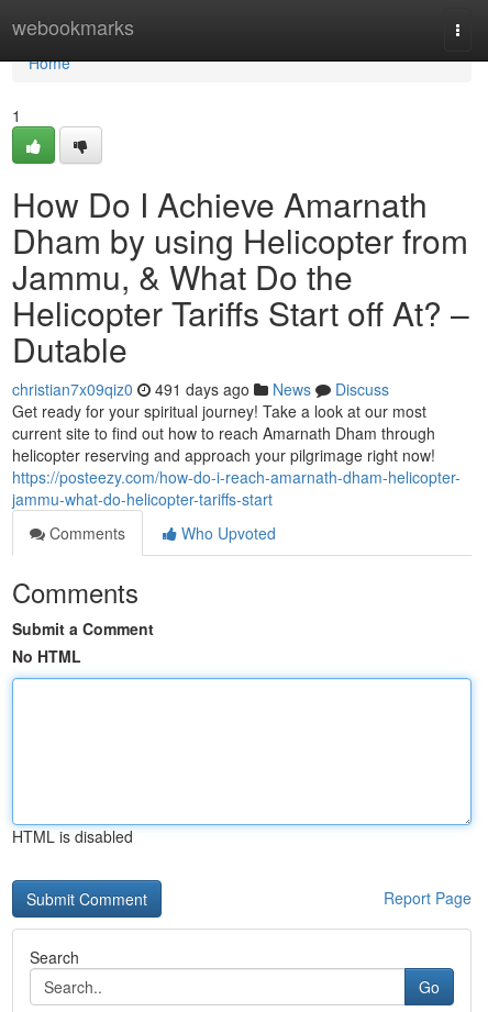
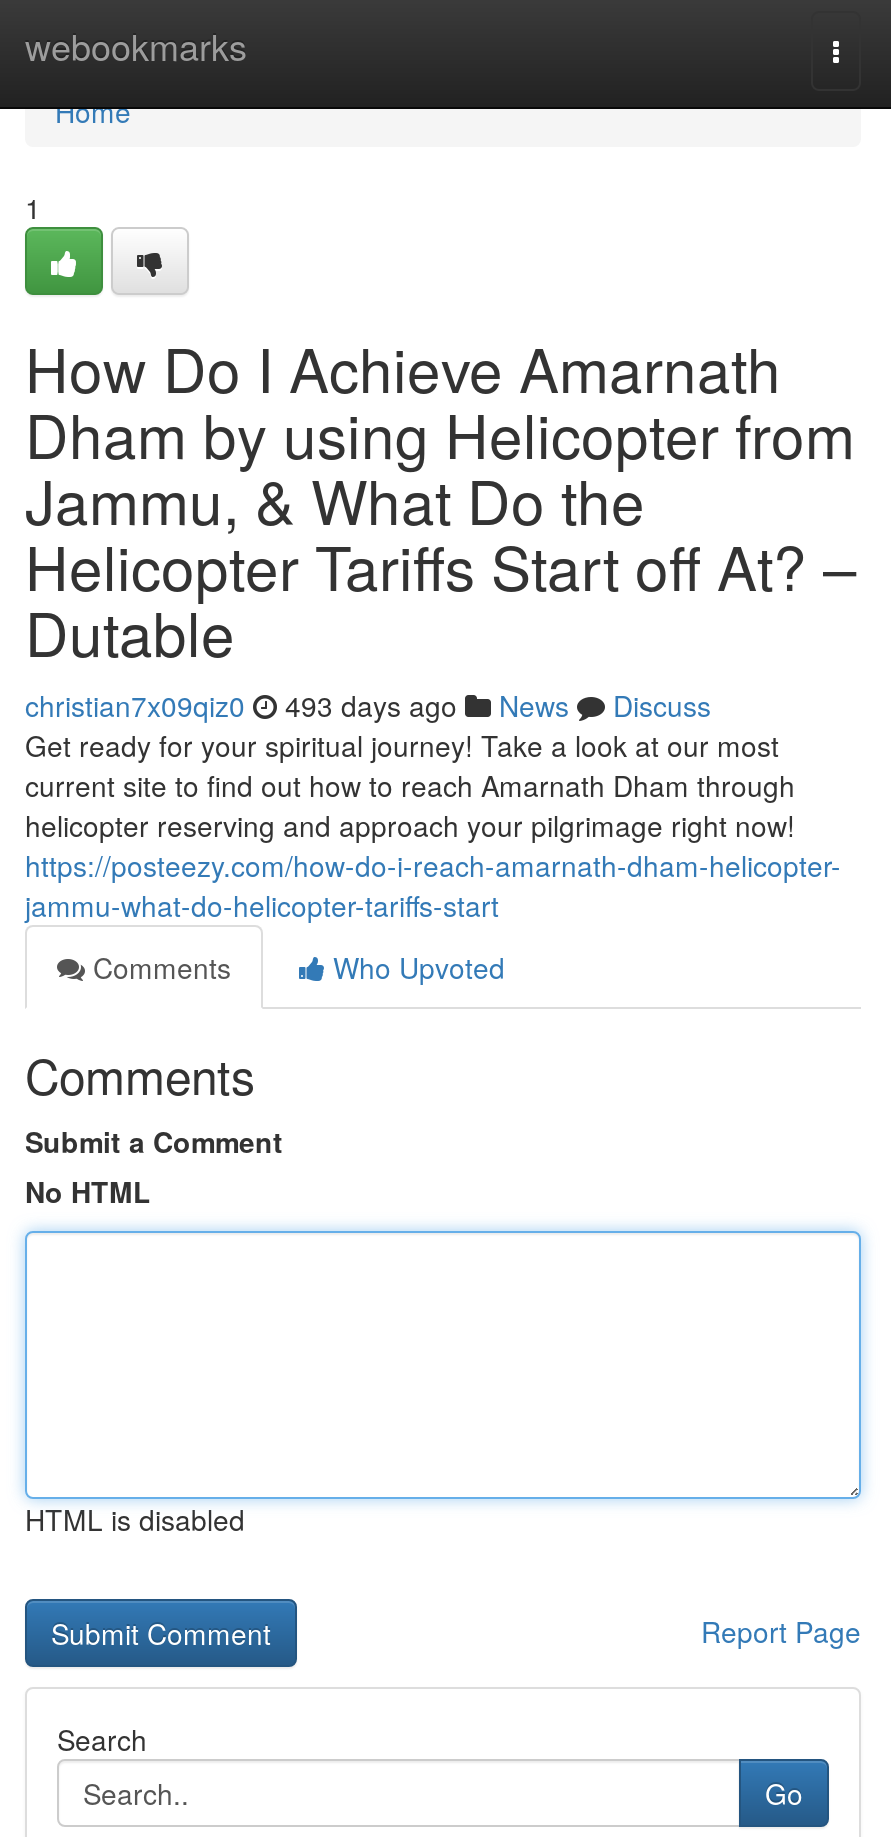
- christian7x09qiz0 491 days ago News Discuss
+ christian7x09qiz0 493 days ago News Discuss
